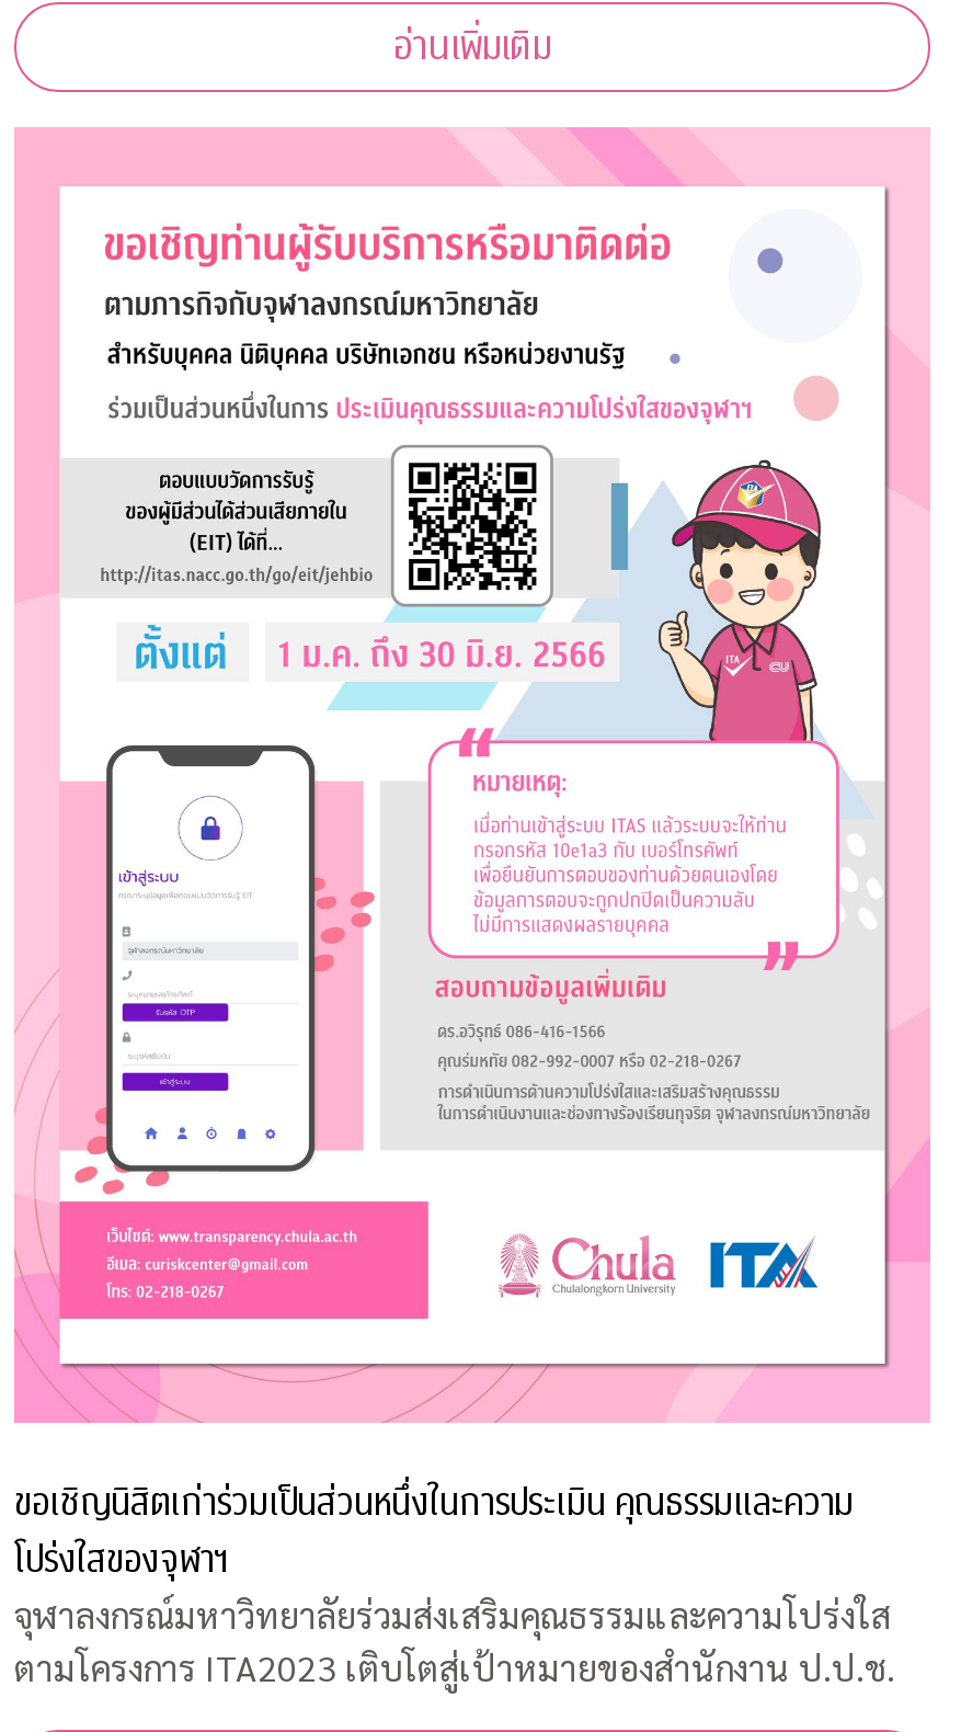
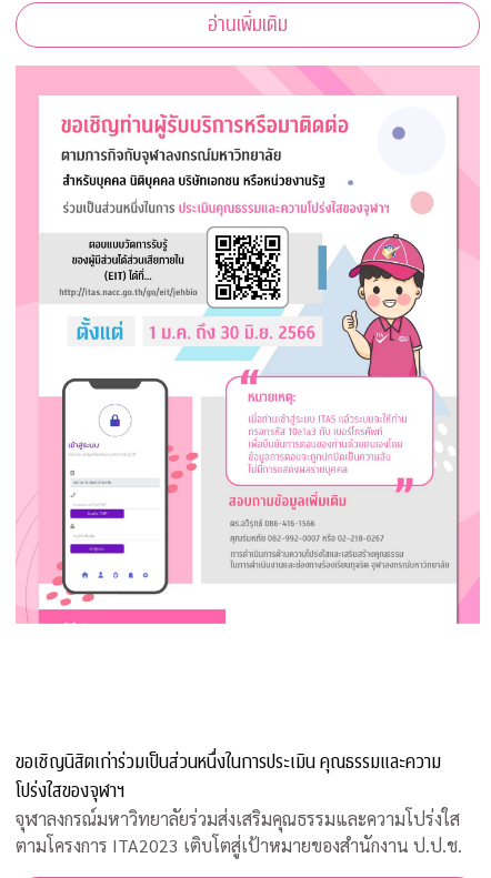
- [image]
